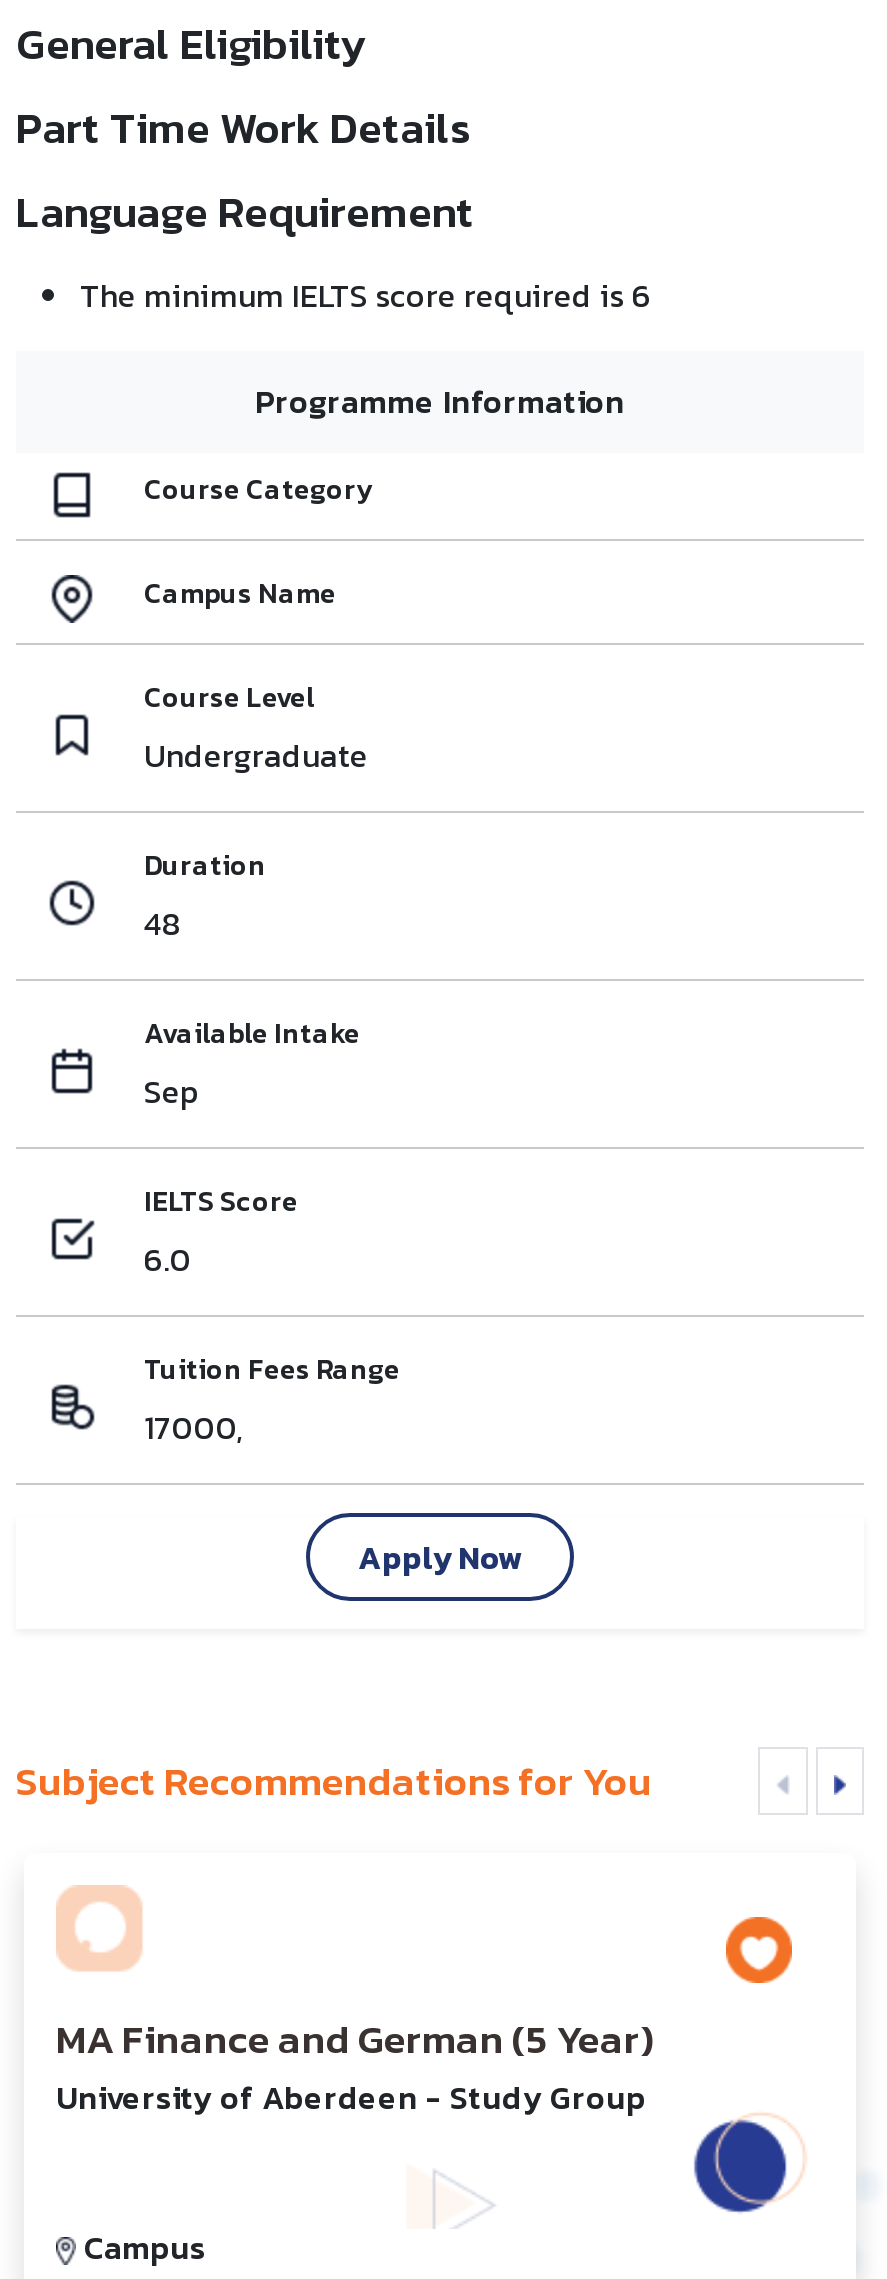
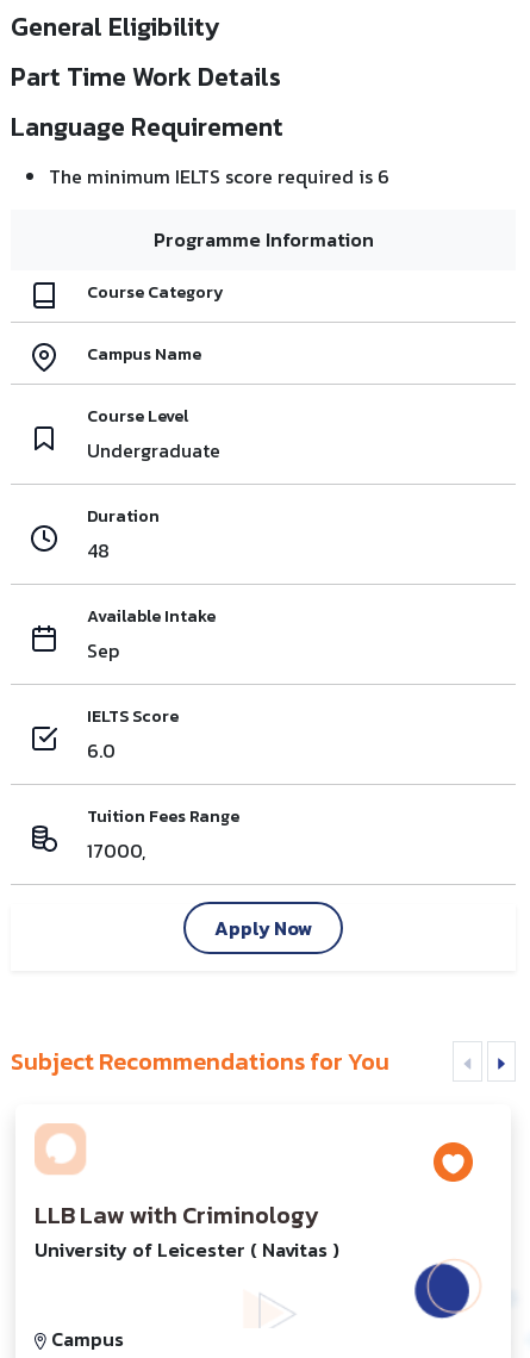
- MA Finance and German (5 Year)
- University of Aberdeen - Study Group
+ LLB Law with Criminology
+ University of Leicester ( Navitas )
